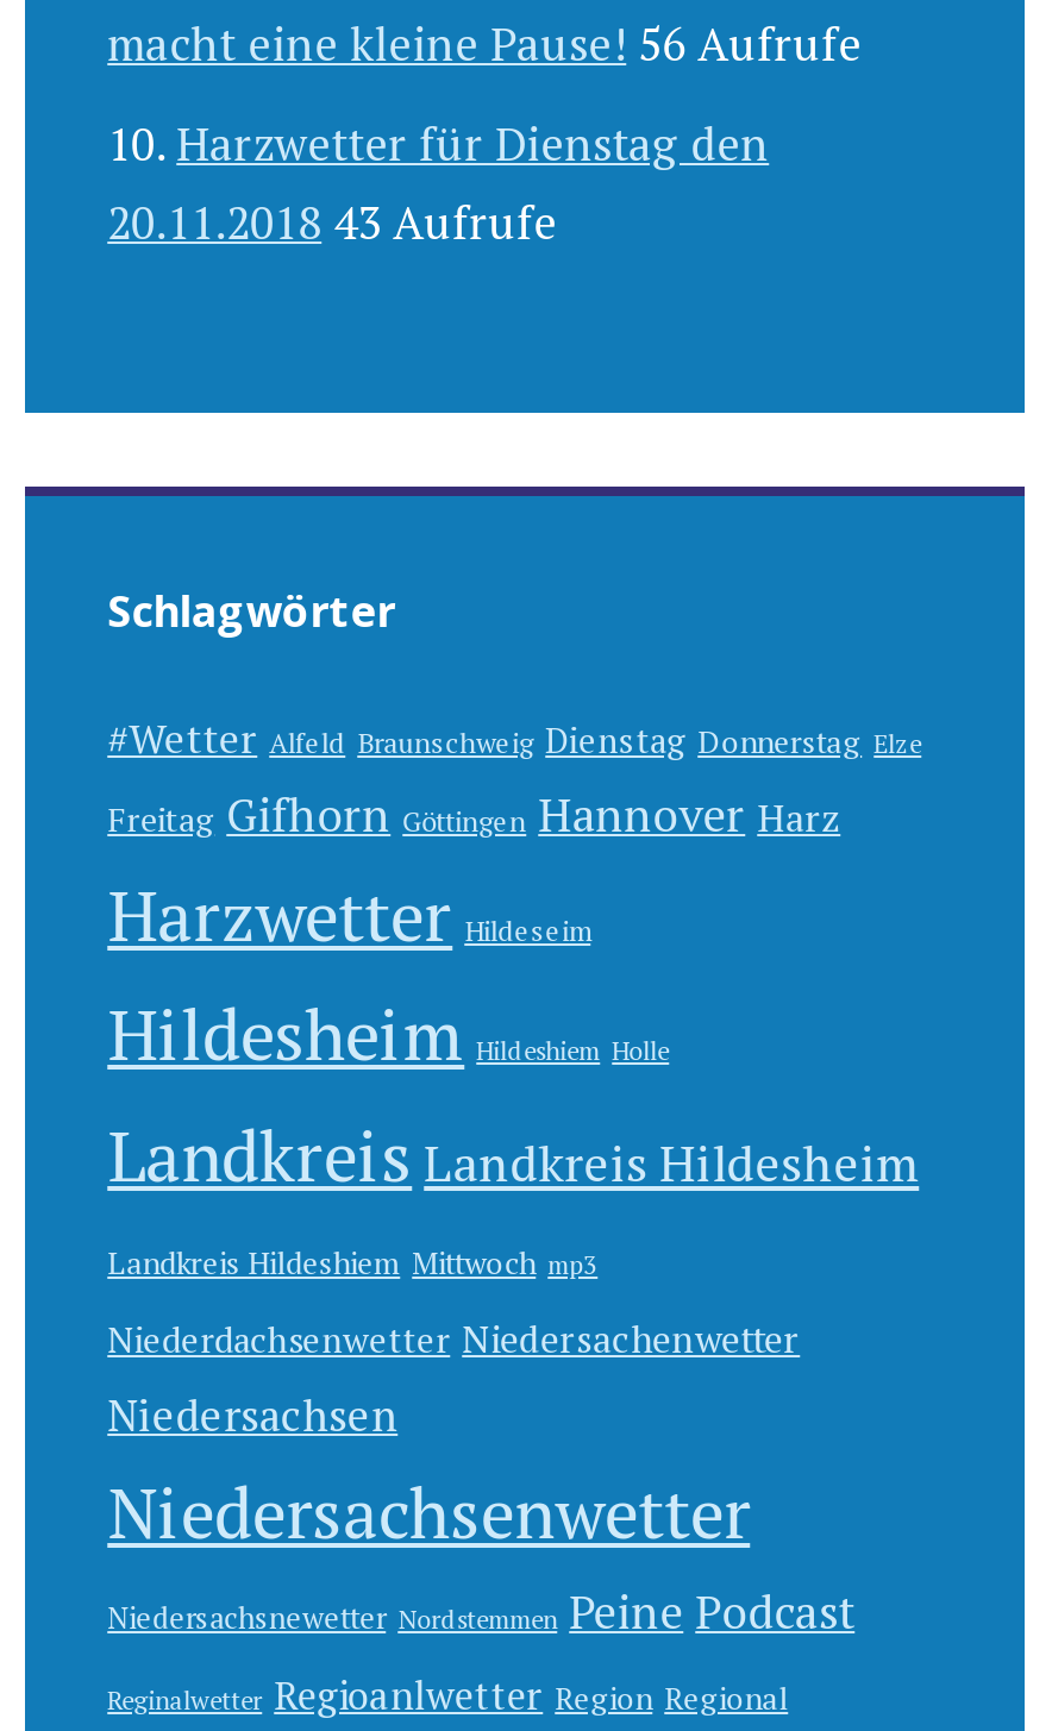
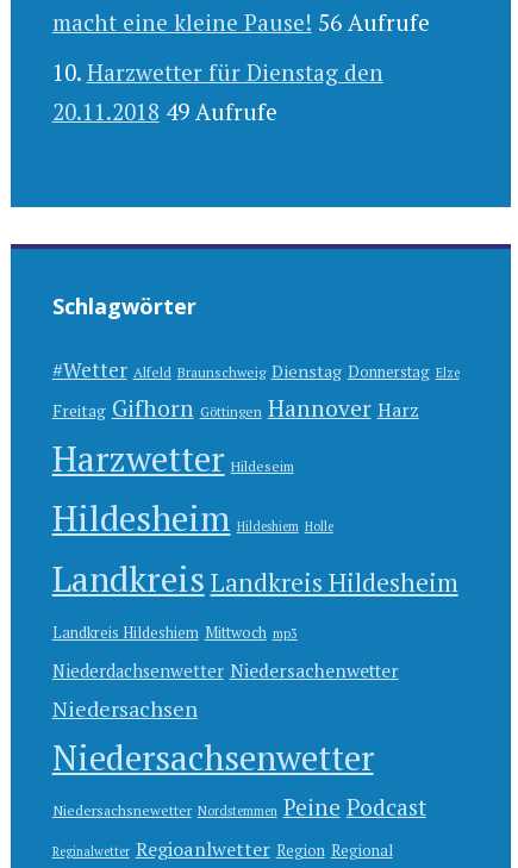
- 20.11.2018 43 Aufrufe
+ 20.11.2018 49 Aufrufe
